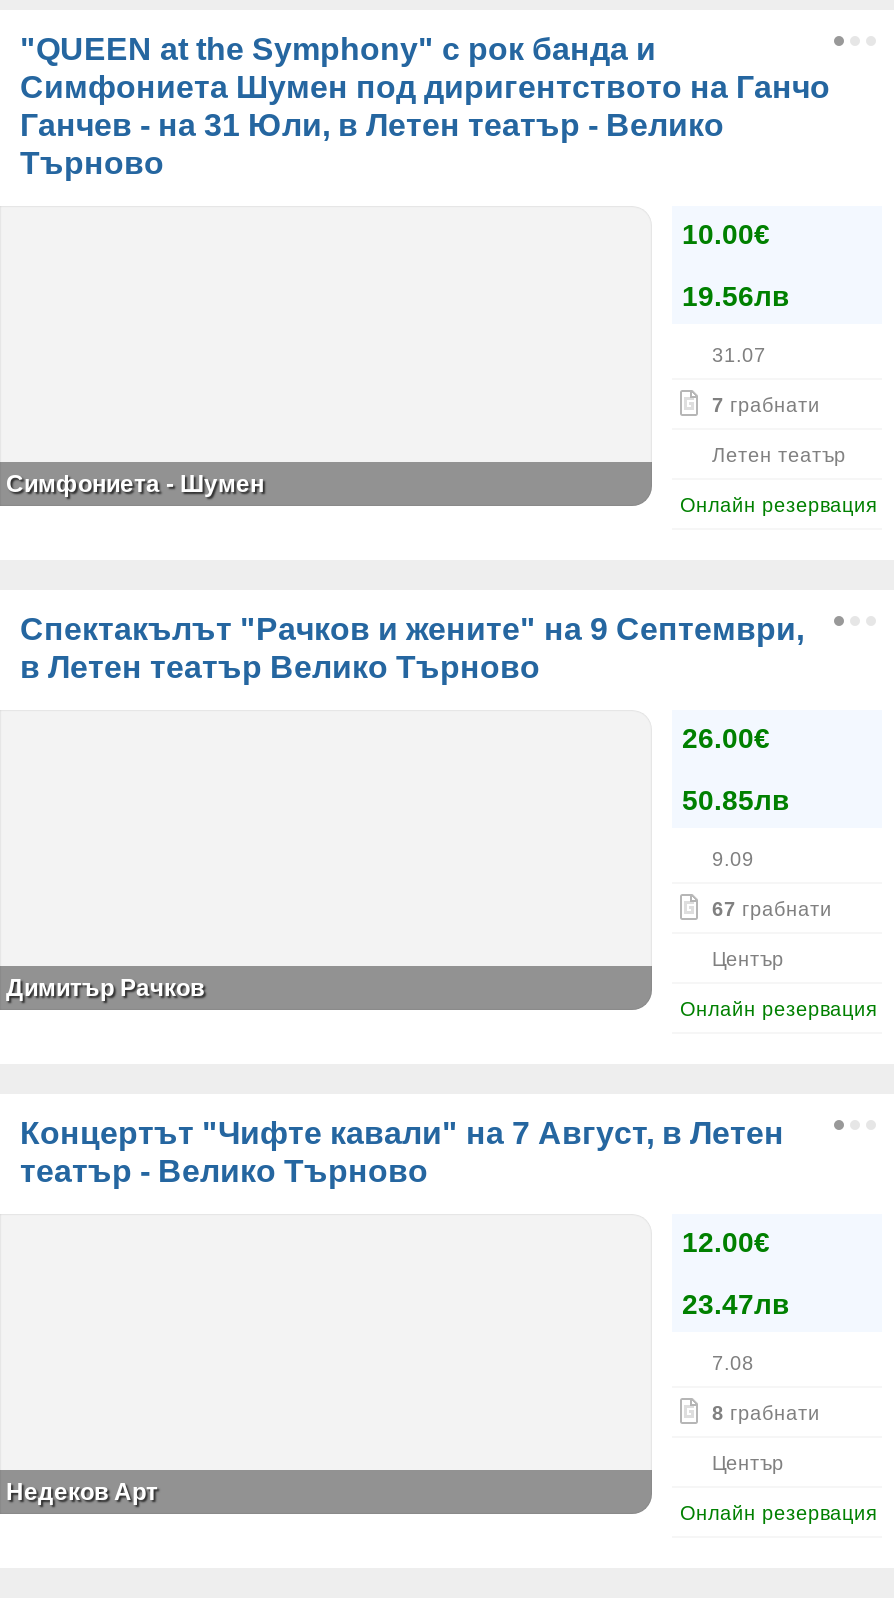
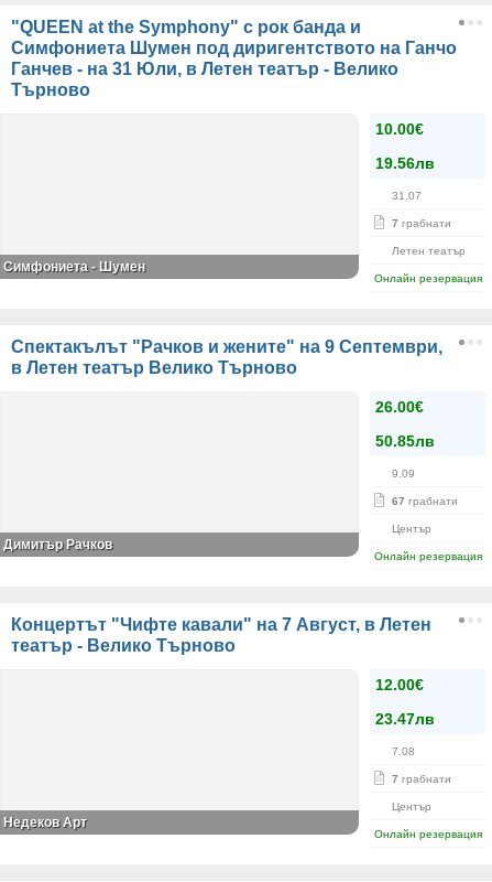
- 8 грабнати
+ 7 грабнати
